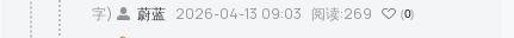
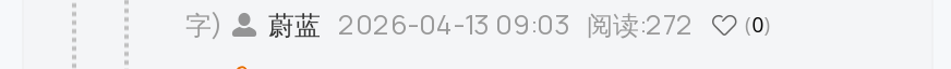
- 字) 蔚蓝 2026-04-13 09:03 阅读:269 0
+ 字) 蔚蓝 2026-04-13 09:03 阅读:272 0
